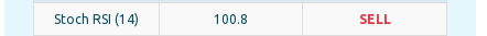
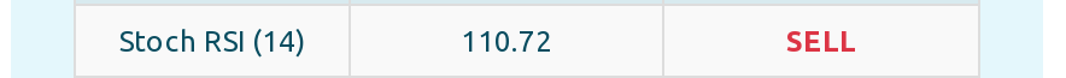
- 100.8
+ 110.72
